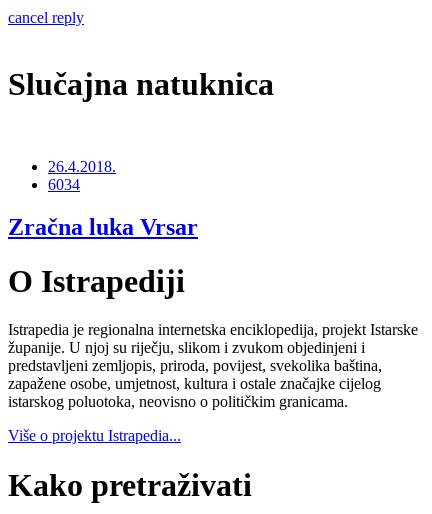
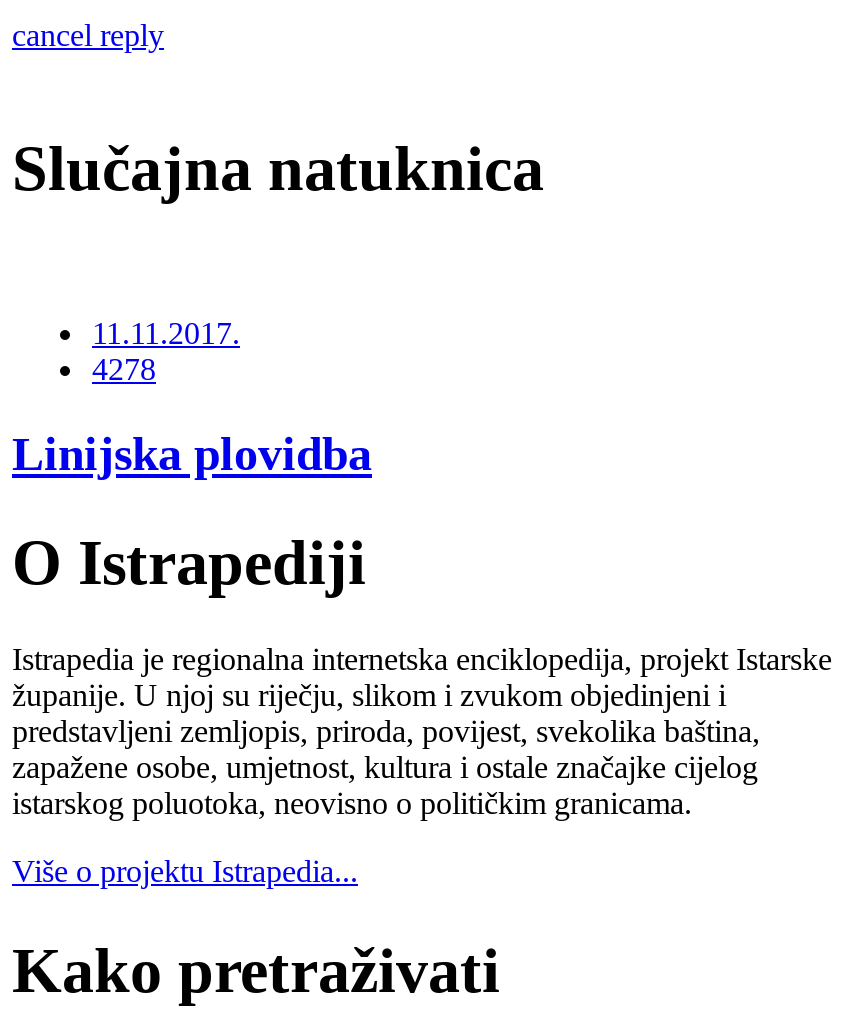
- 26.4.2018.
- 6034
+ 11.11.2017.
+ 4278

- Zračna luka Vrsar
+ Linijska plovidba
